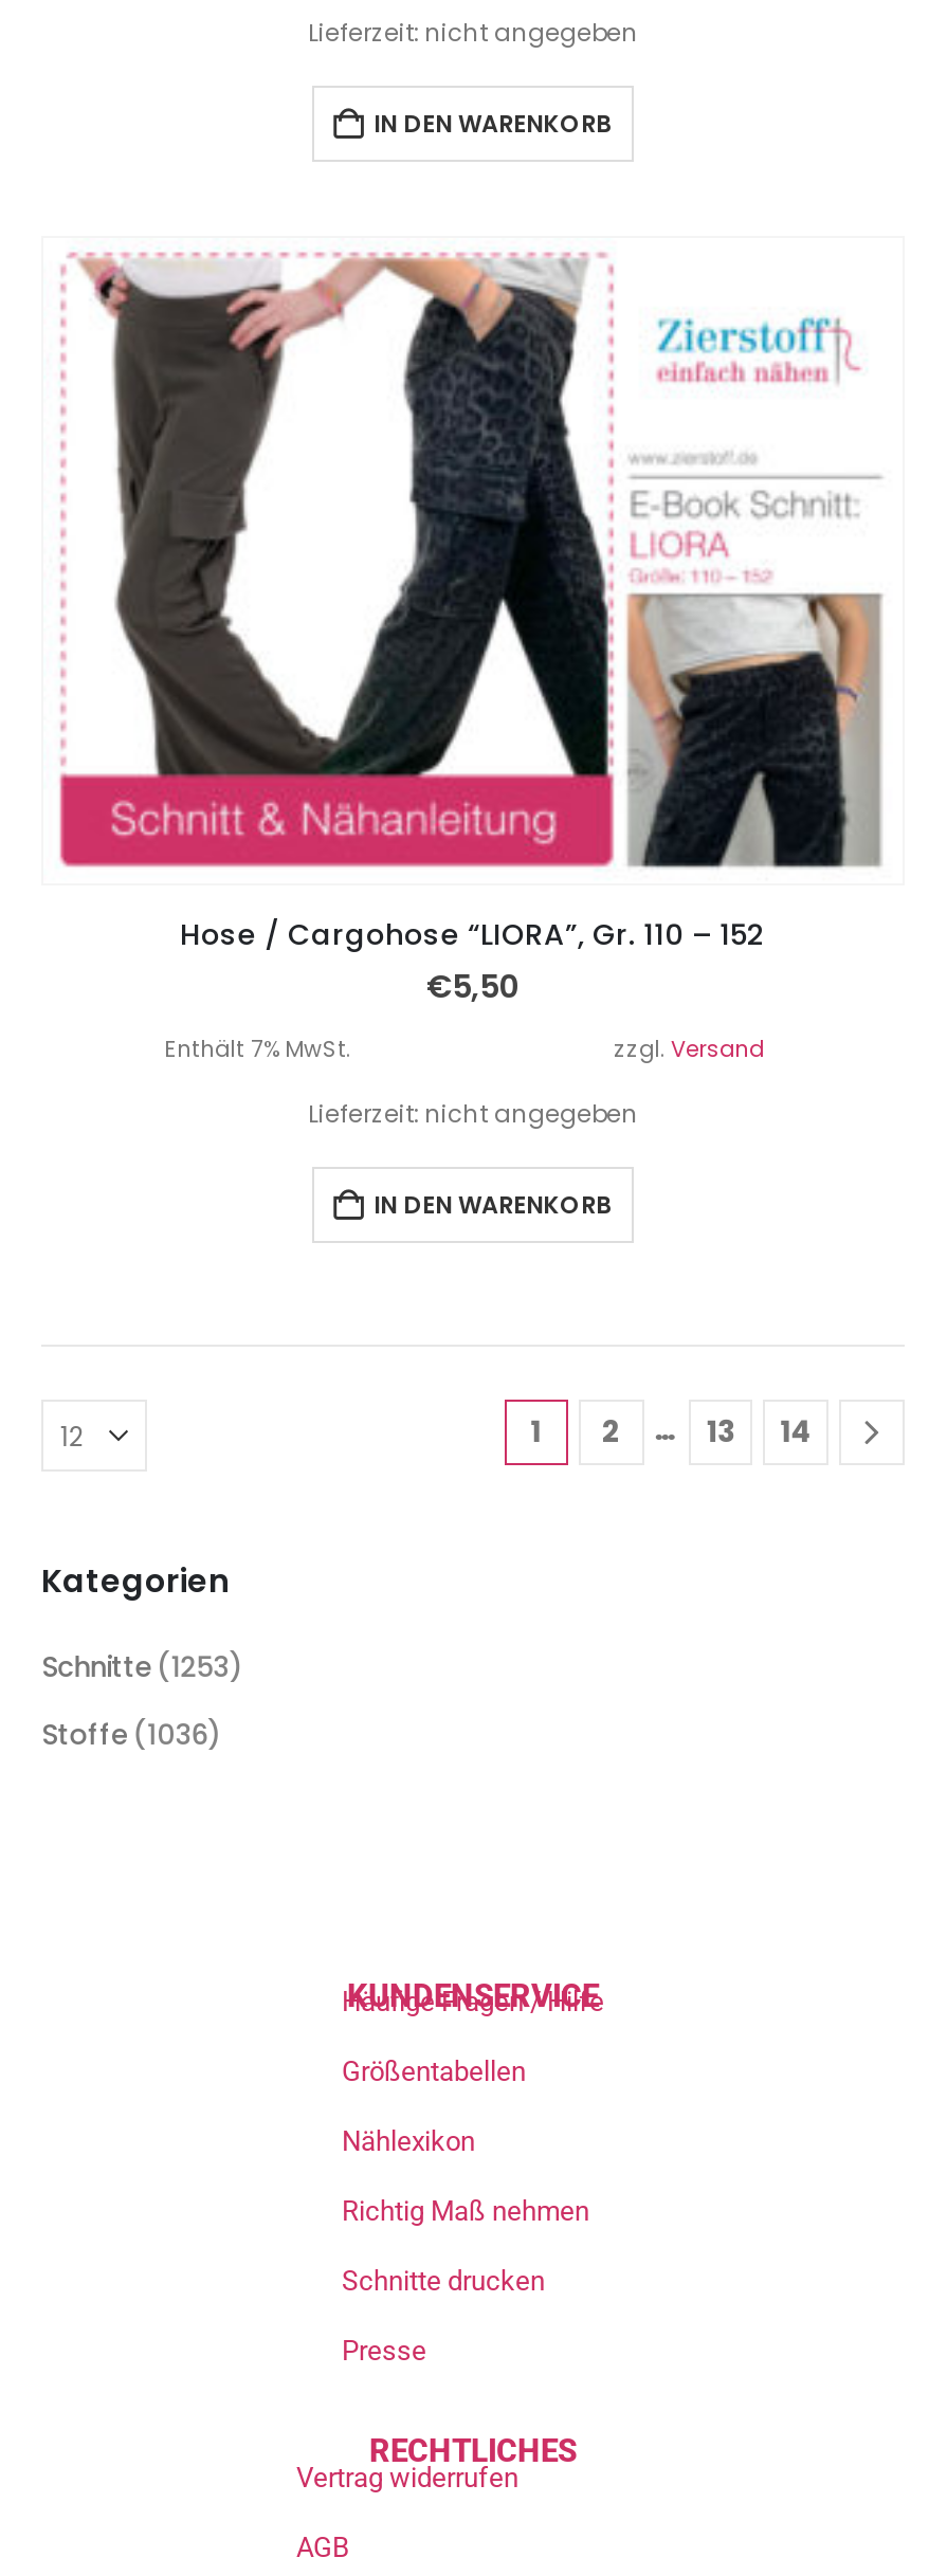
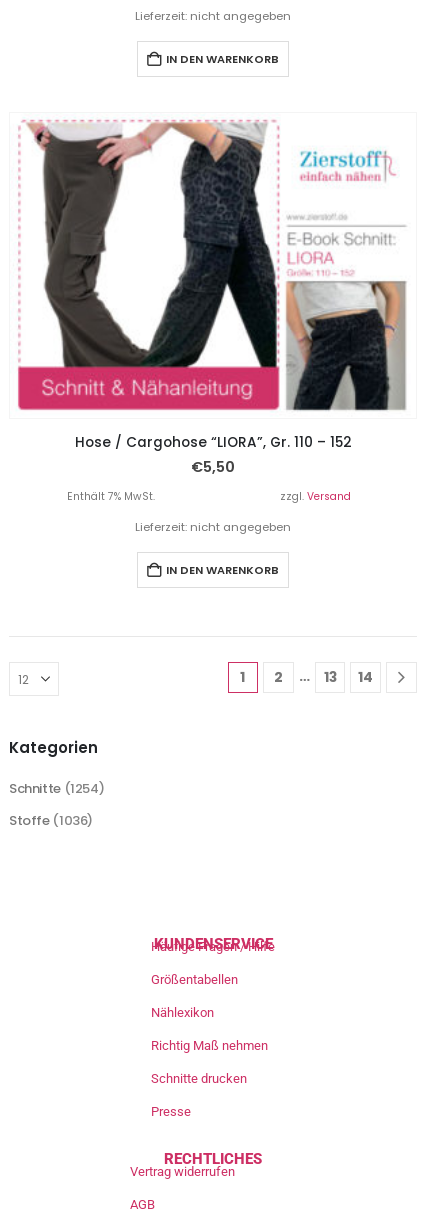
- Schnitte (1253)
+ Schnitte (1254)
